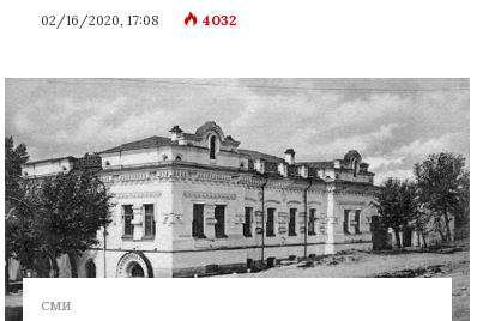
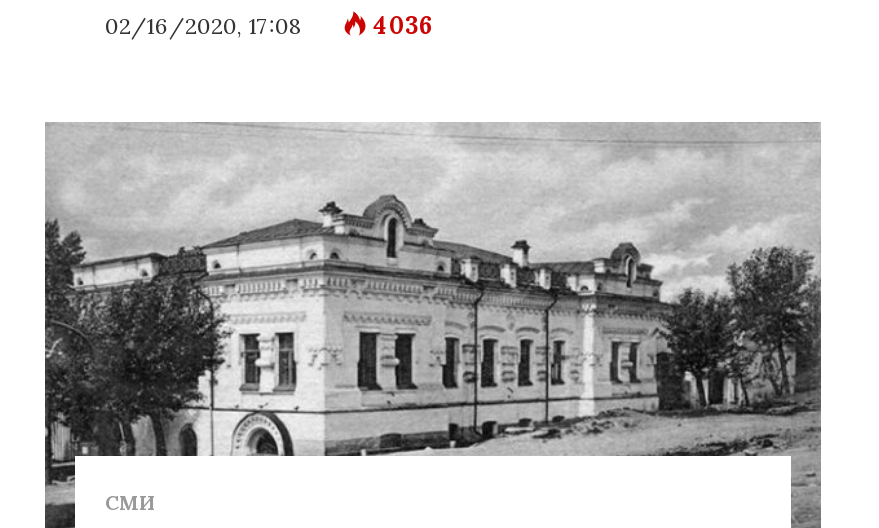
- 4032
+ 4036
